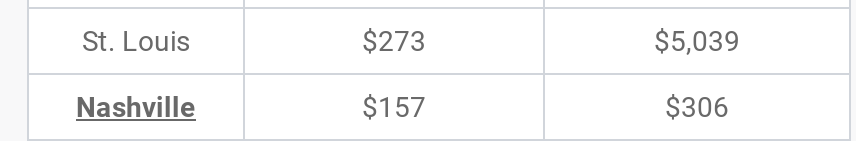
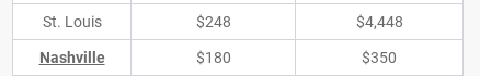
- $273
+ $248

- $5,039
+ $4,448

- $157
+ $180

- $306
+ $350
